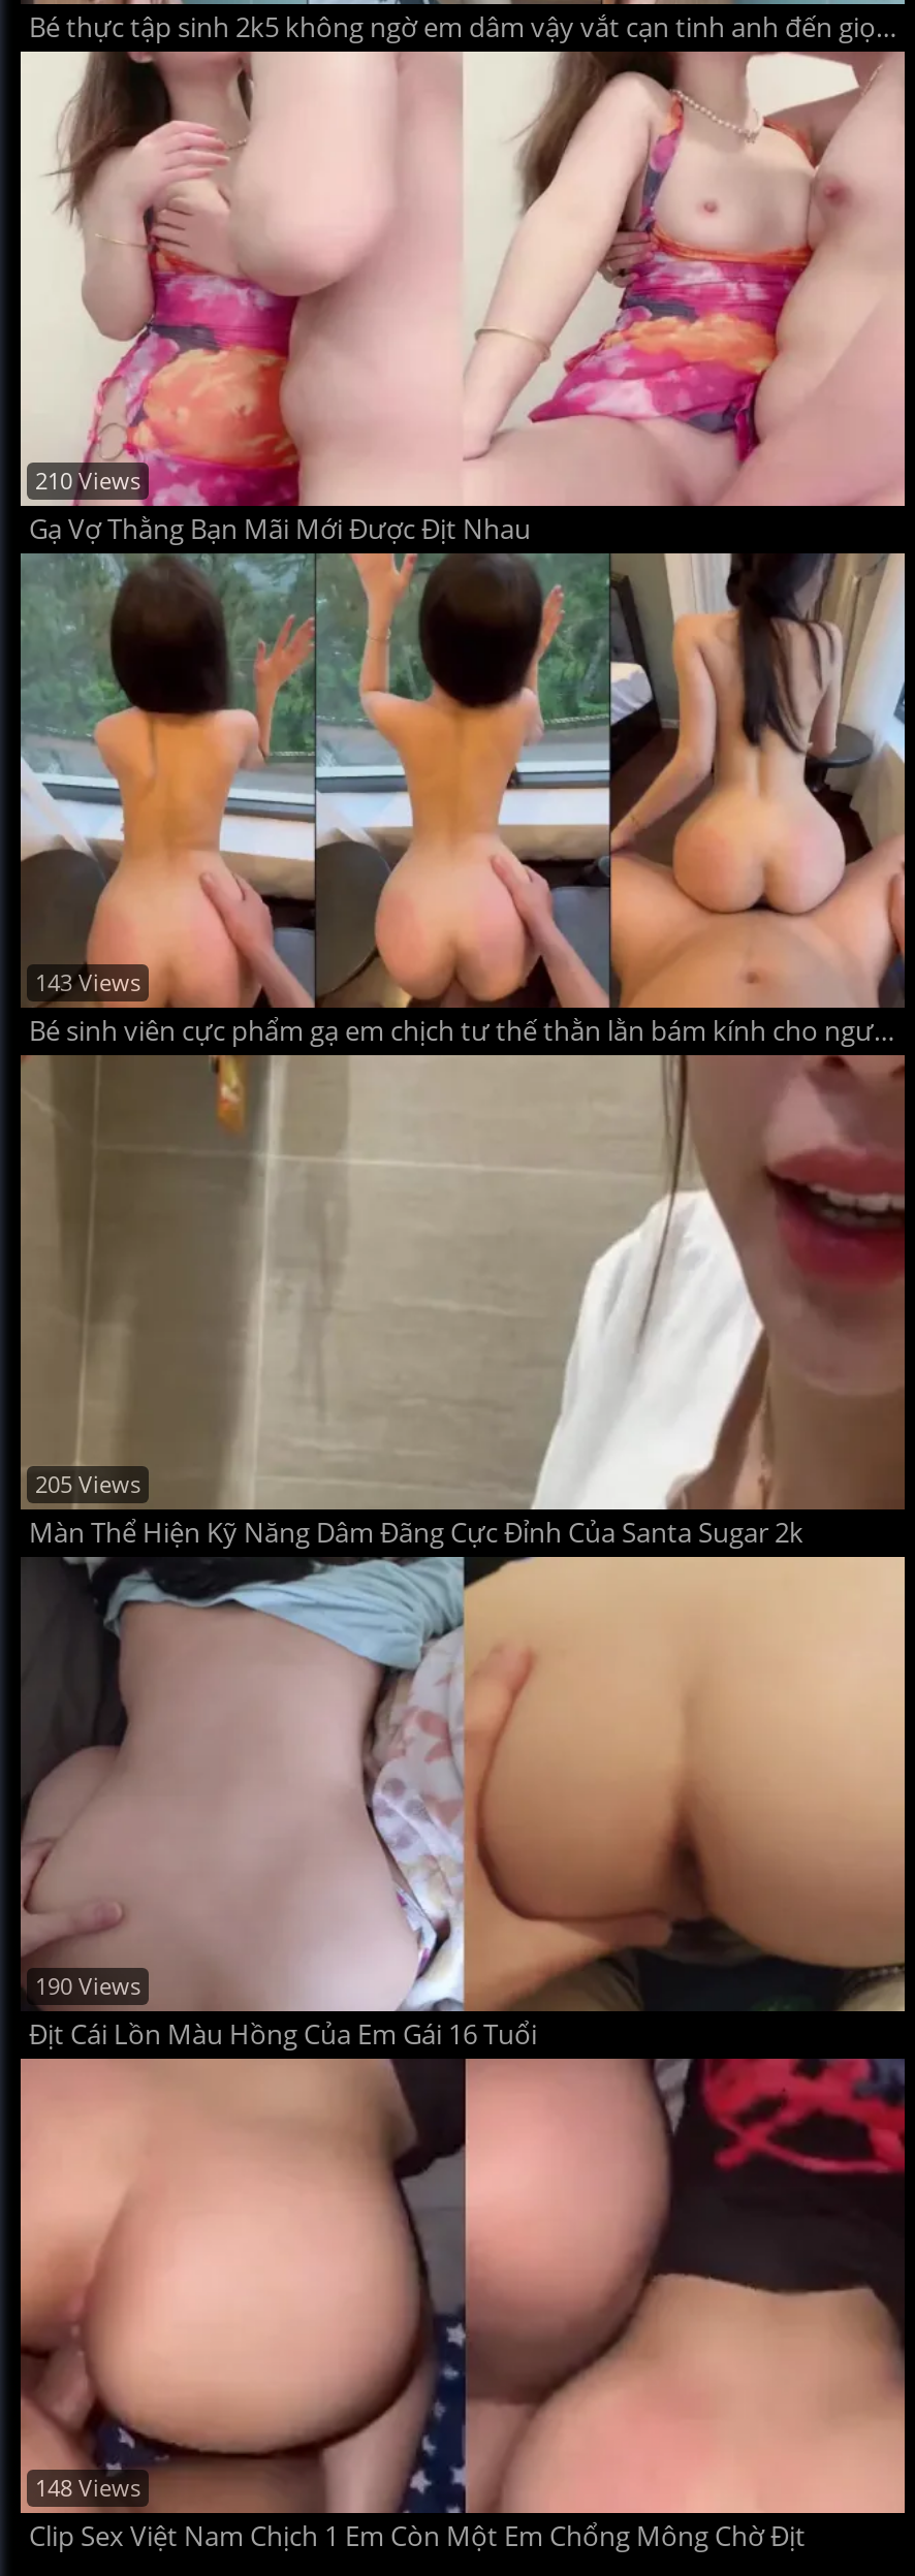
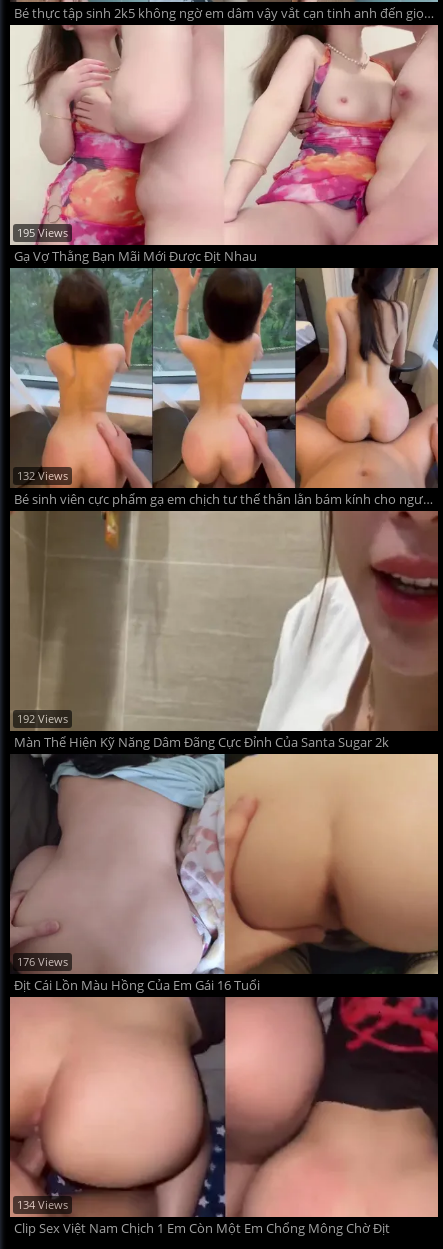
- 210 Views
+ 195 Views

- 143 Views
+ 132 Views

- 205 Views
+ 192 Views

- 190 Views
+ 176 Views

- 148 Views
+ 134 Views
